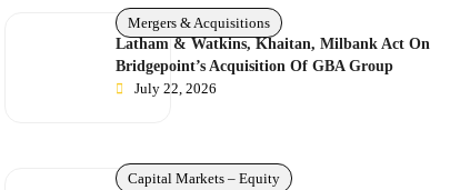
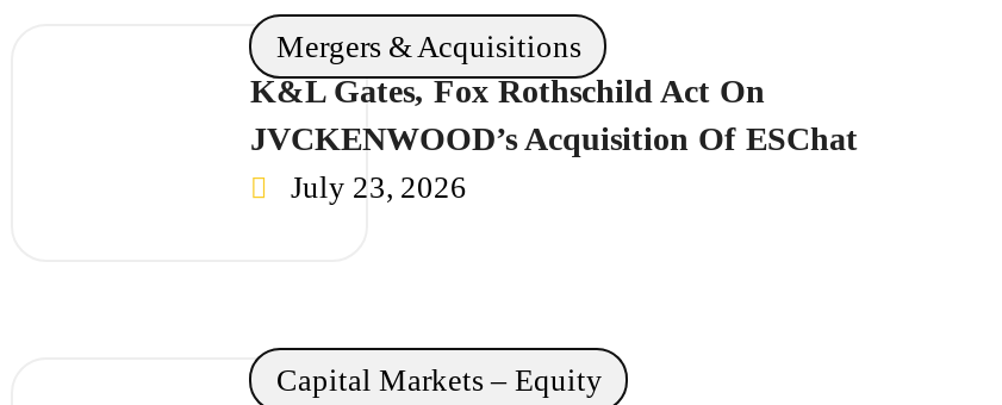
- Latham & Watkins, Khaitan, Milbank Act On
- Bridgepoint’s Acquisition Of GBA Group
- July 22, 2026
+ K&L Gates, Fox Rothschild Act On
+ JVCKENWOOD’s Acquisition Of ESChat
+ July 23, 2026
